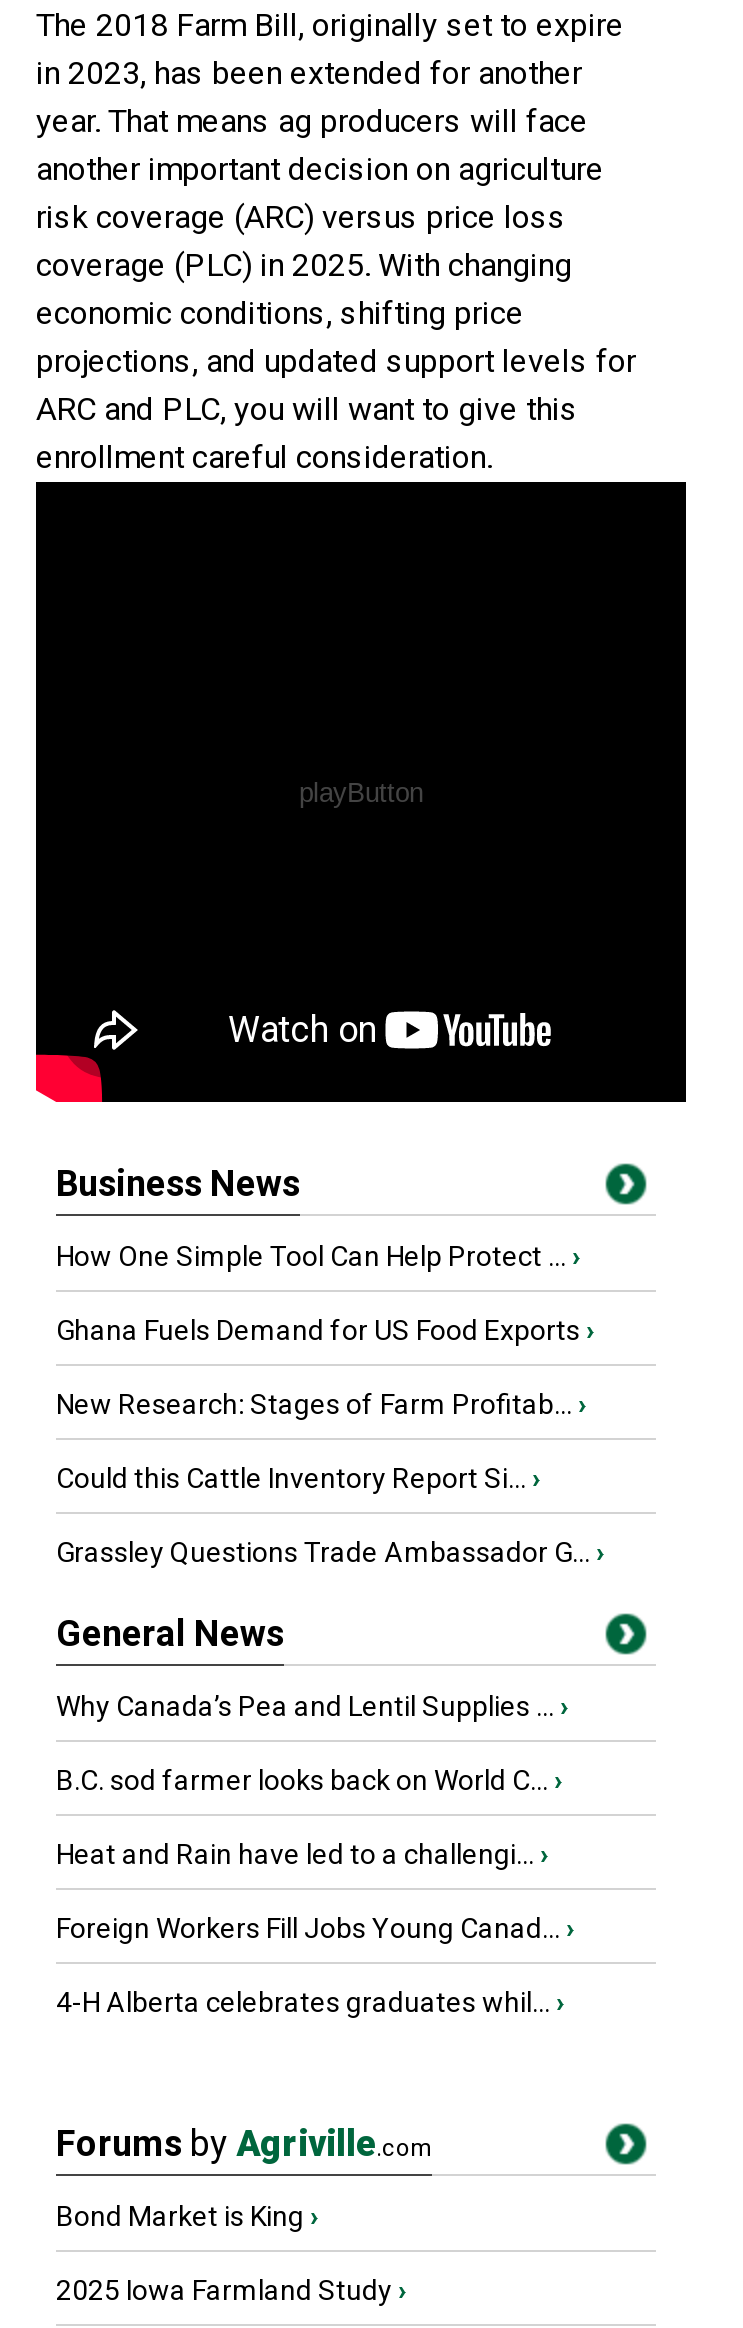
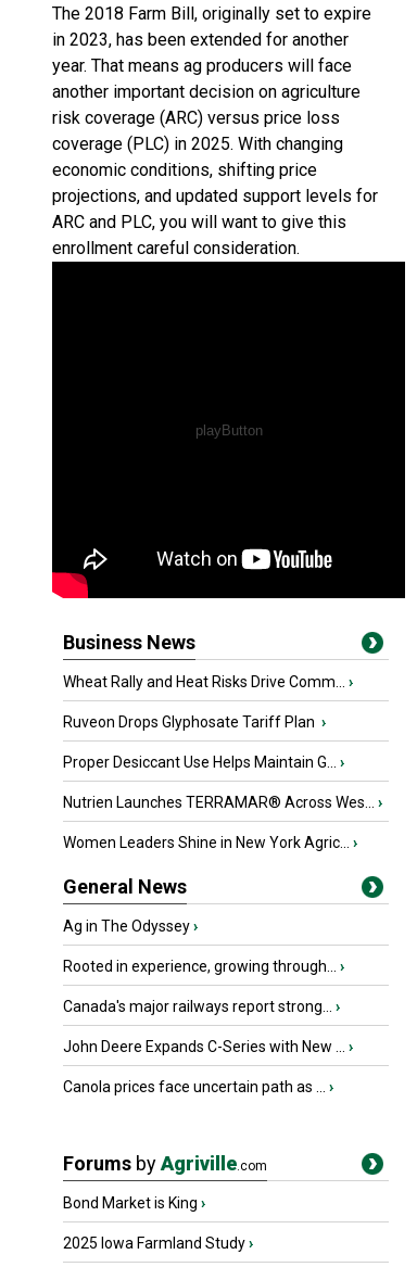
- How One Simple Tool Can Help Protect ... ›
+ Wheat Rally and Heat Risks Drive Comm... ›

- Ghana Fuels Demand for US Food Exports ›
+ Ruveon Drops Glyphosate Tariff Plan ›

- New Research: Stages of Farm Profitab... ›
+ Proper Desiccant Use Helps Maintain G... ›

- Could this Cattle Inventory Report Si... ›
+ Nutrien Launches TERRAMAR® Across Wes... ›

- Grassley Questions Trade Ambassador G... ›
+ Women Leaders Shine in New York Agric... ›

- Why Canada’s Pea and Lentil Supplies ... ›
+ Ag in The Odyssey ›

- B.C. sod farmer looks back on World C... ›
+ Rooted in experience, growing through... ›

- Heat and Rain have led to a challengi... ›
+ Canada's major railways report strong... ›

- Foreign Workers Fill Jobs Young Canad... ›
+ John Deere Expands C-Series with New ... ›

- 4-H Alberta celebrates graduates whil... ›
+ Canola prices face uncertain path as ... ›
